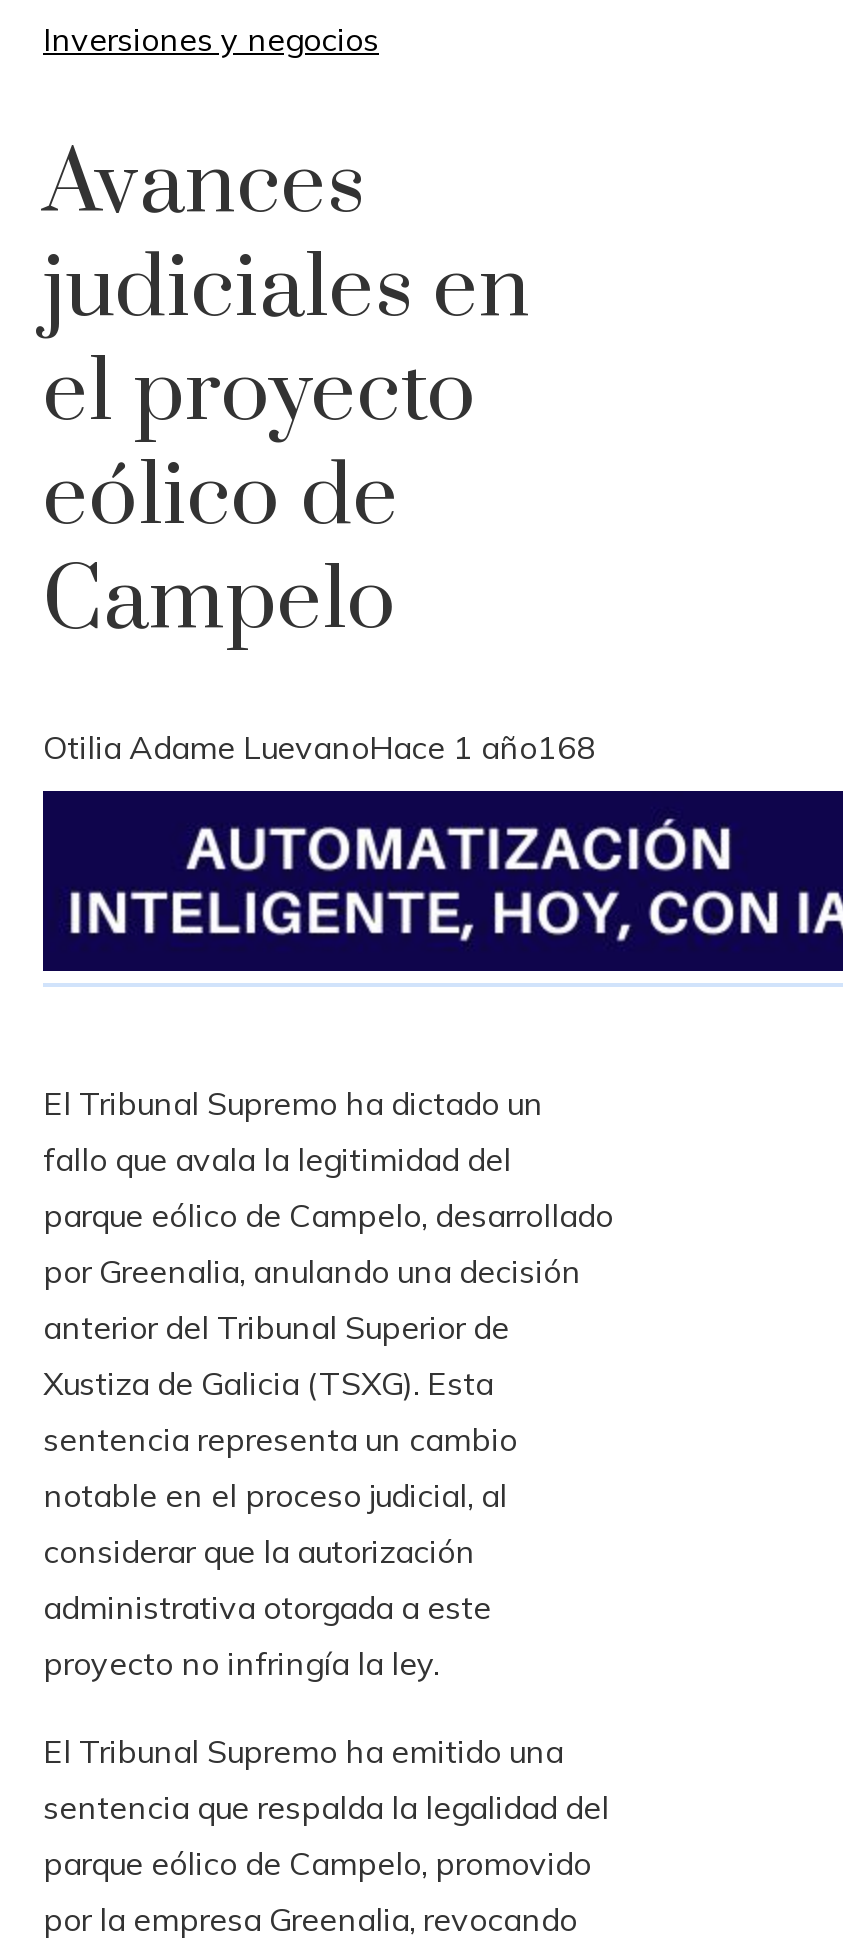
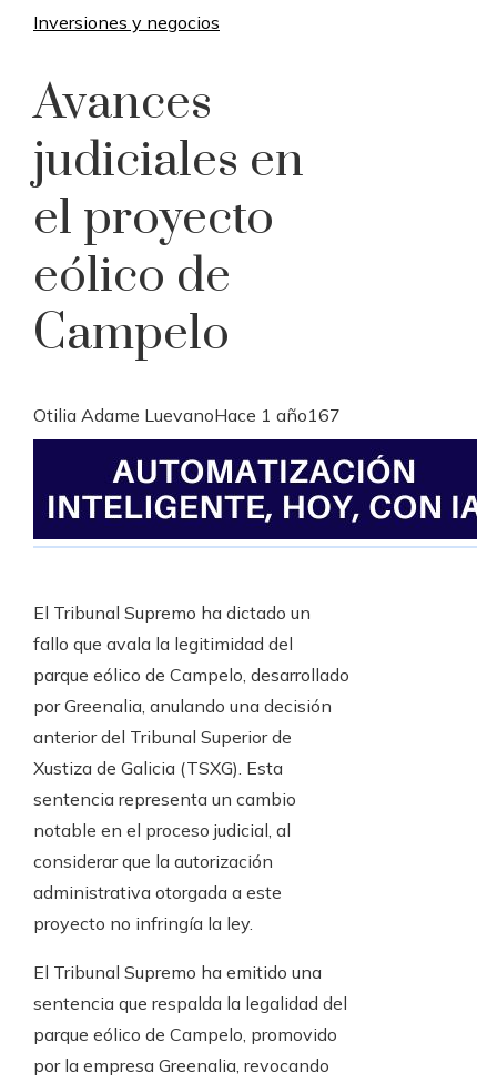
- Otilia Adame LuevanoHace 1 año168
+ Otilia Adame LuevanoHace 1 año167
